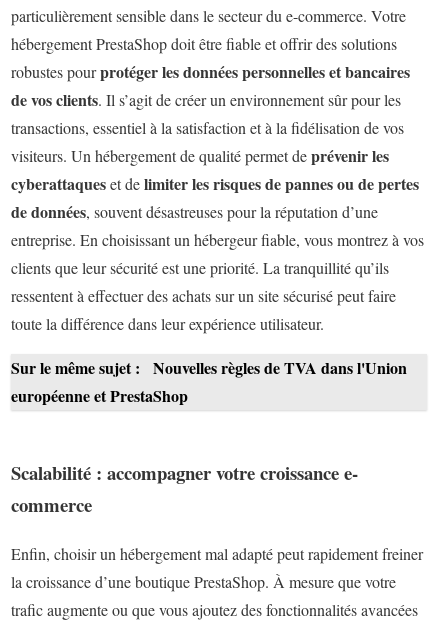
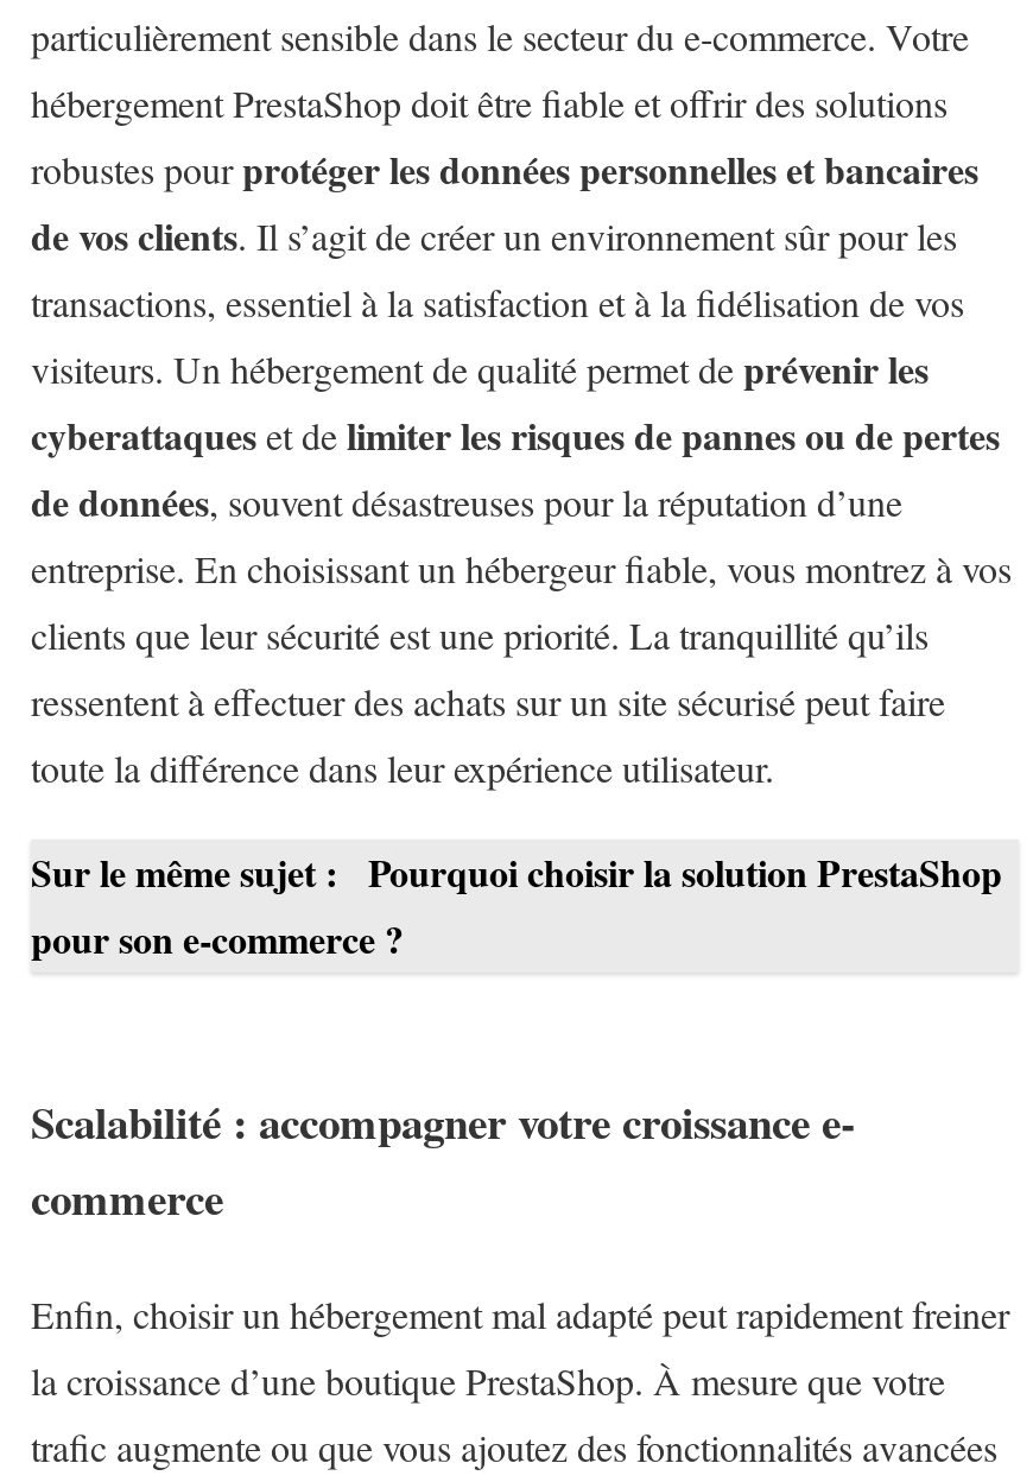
- Sur le même sujet : Nouvelles règles de TVA dans l'Union
- européenne et PrestaShop
+ Sur le même sujet : Pourquoi choisir la solution PrestaShop
+ pour son e-commerce ?
